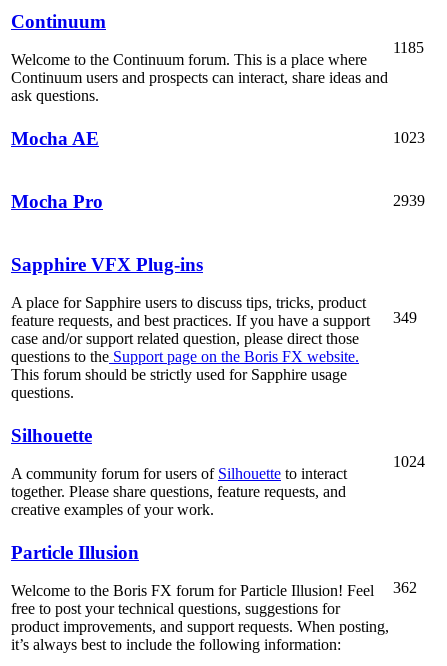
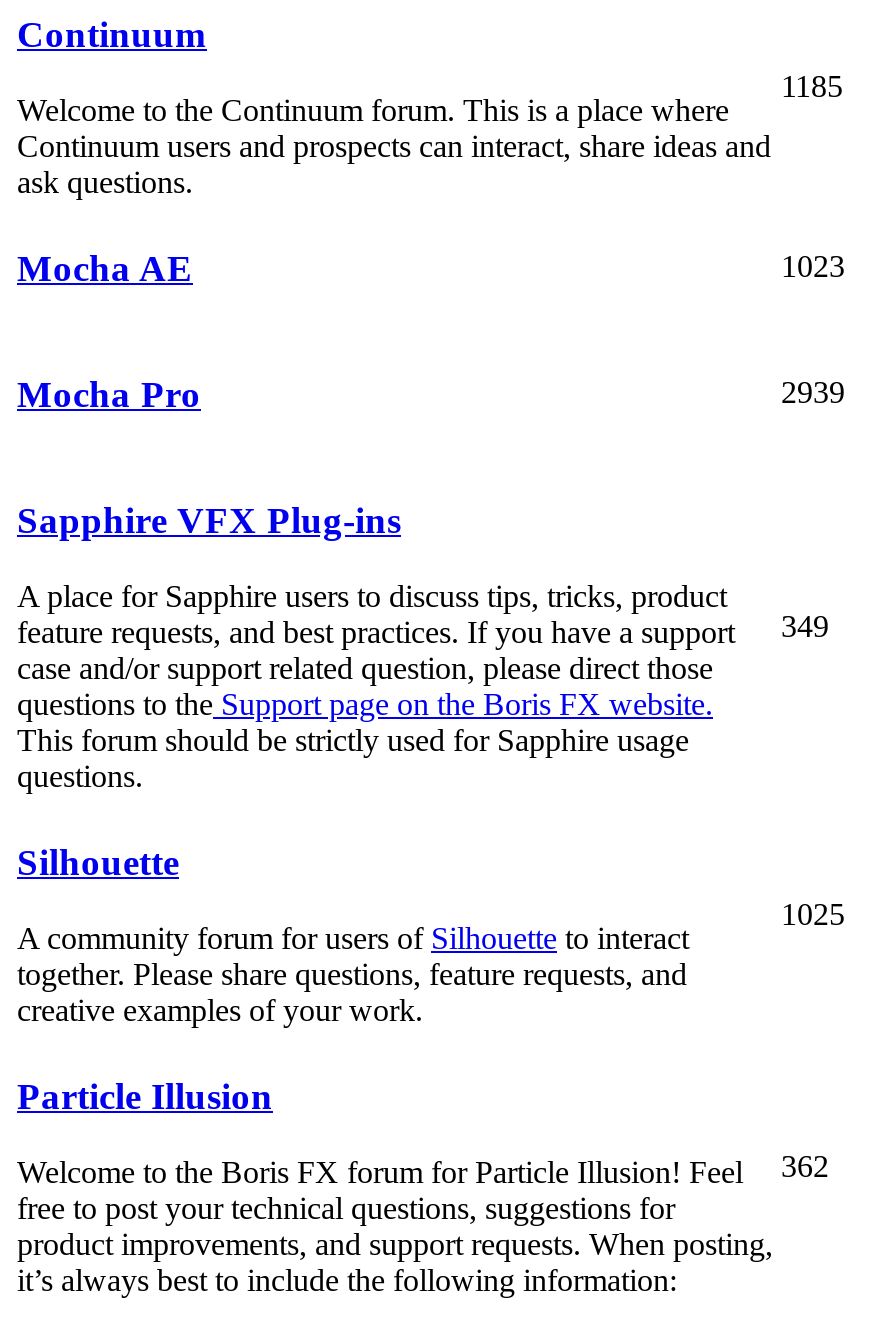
- 1024
+ 1025
